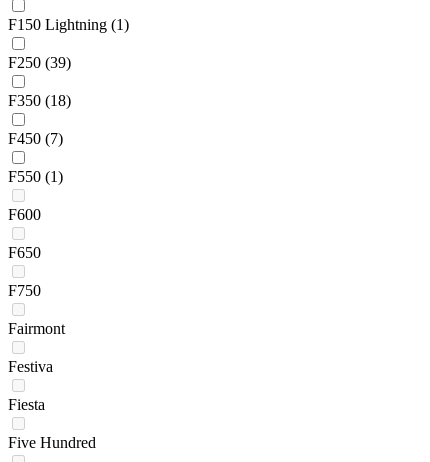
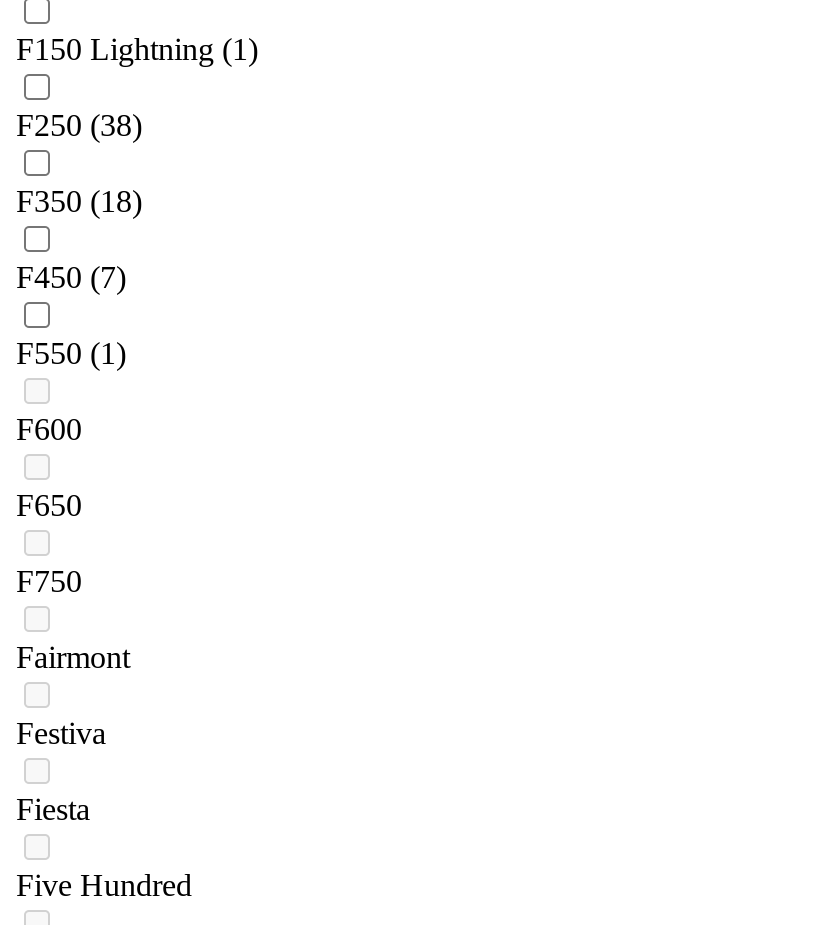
- F250 (39)
+ F250 (38)
